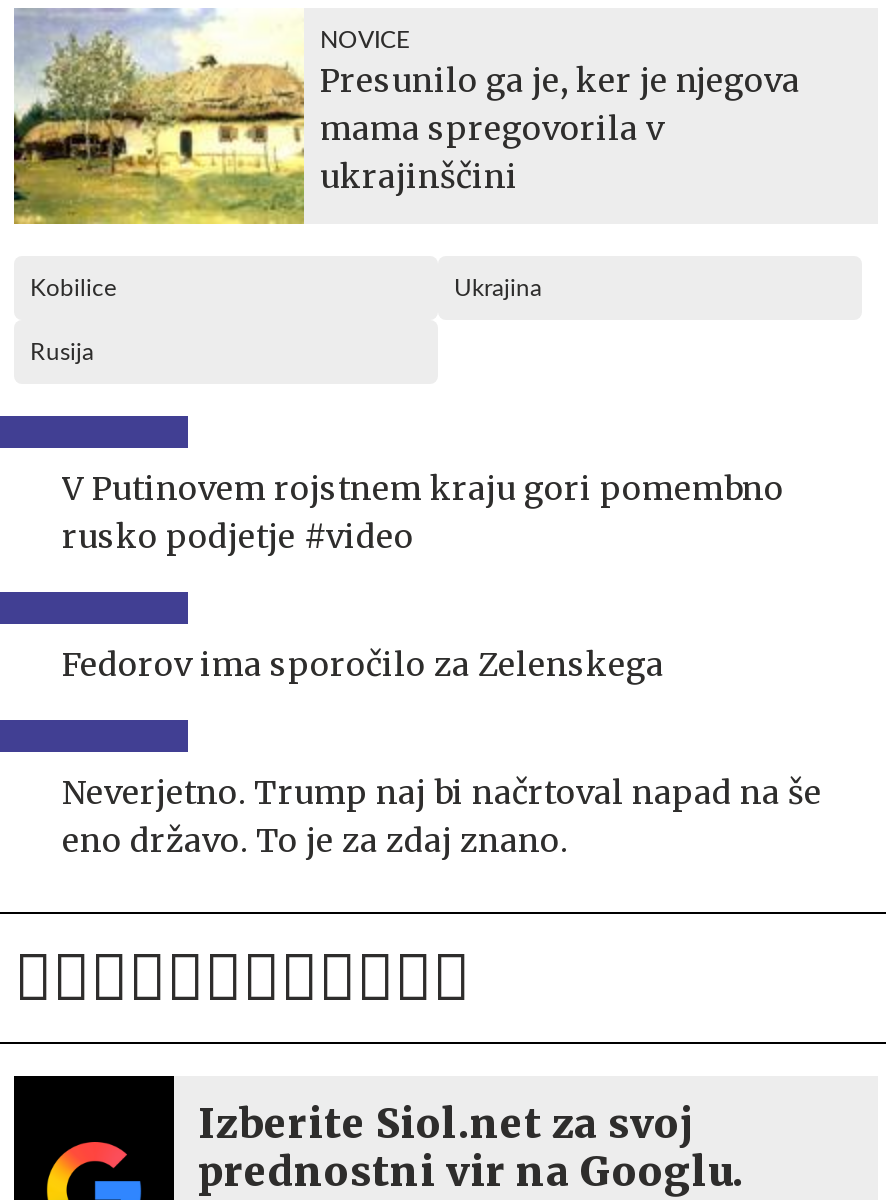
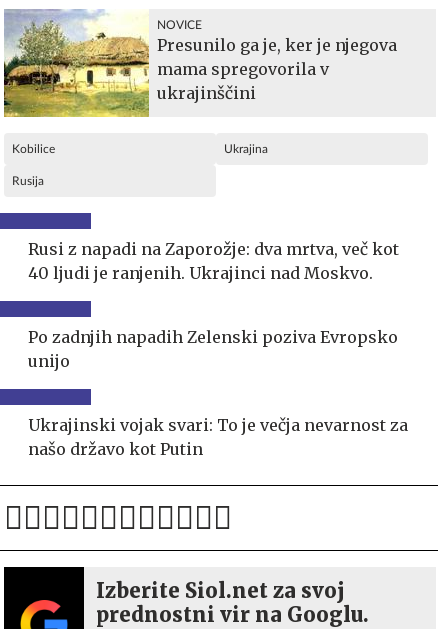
- V Putinovem rojstnem kraju gori pomembno
- rusko podjetje #video
+ Rusi z napadi na Zaporožje: dva mrtva, več kot
+ 40 ljudi je ranjenih. Ukrajinci nad Moskvo.

- Fedorov ima sporočilo za Zelenskega
+ Po zadnjih napadih Zelenski poziva Evropsko
+ unijo

- Neverjetno. Trump naj bi načrtoval napad na še
- eno državo. To je za zdaj znano.
+ Ukrajinski vojak svari: To je večja nevarnost za
+ našo državo kot Putin
